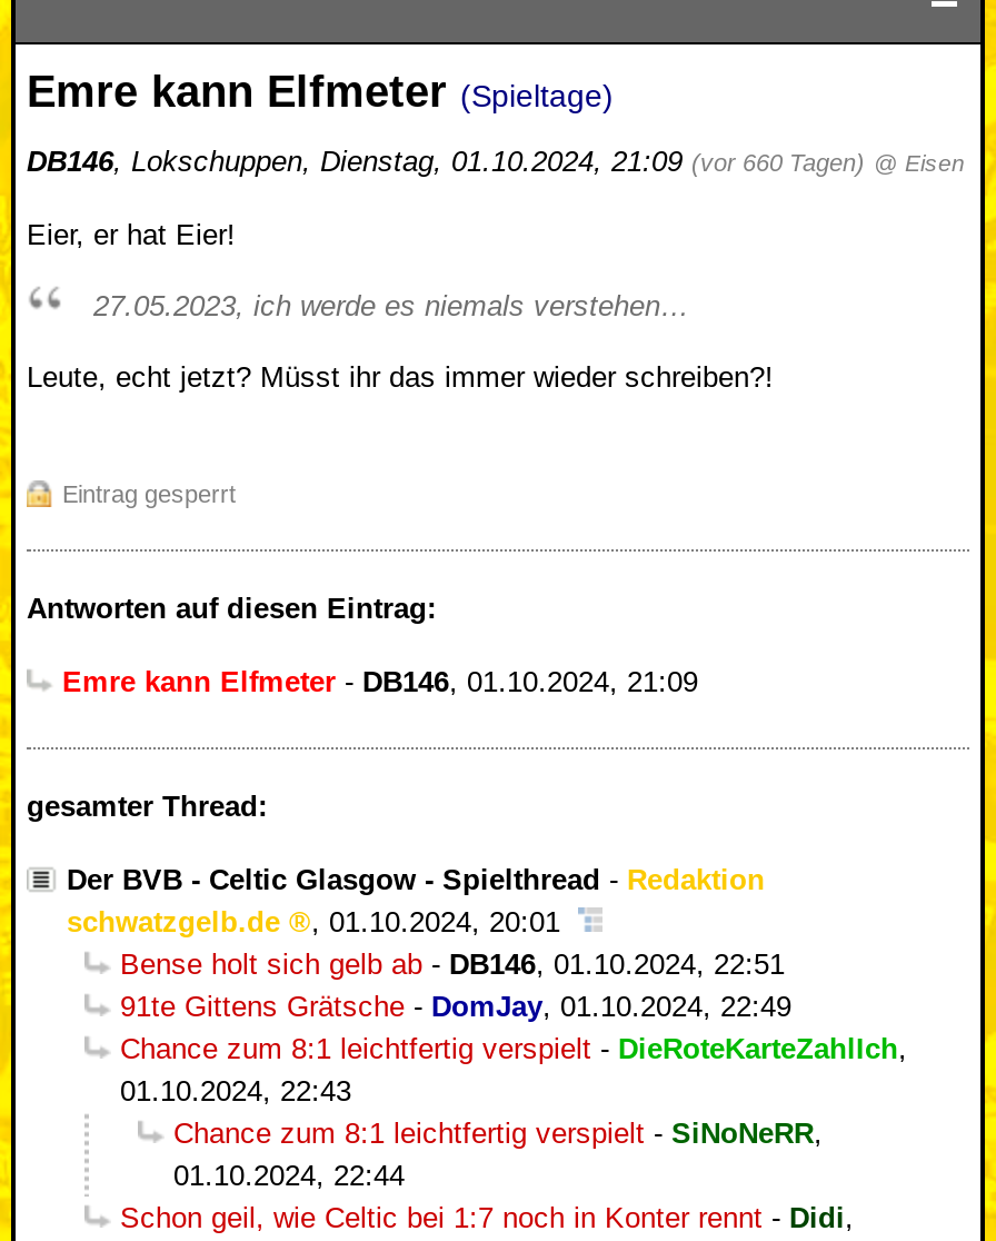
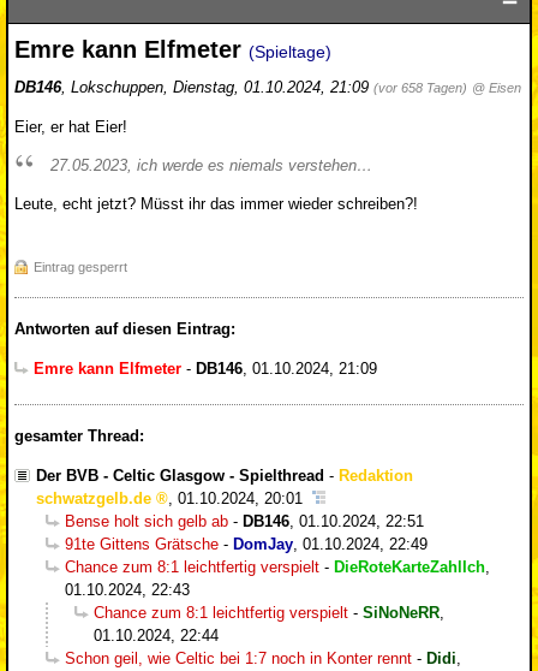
- DB146, Lokschuppen, Dienstag, 01.10.2024, 21:09 (vor 660 Tagen) @ Eisen
+ DB146, Lokschuppen, Dienstag, 01.10.2024, 21:09 (vor 658 Tagen) @ Eisen
